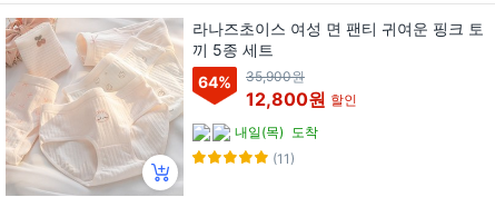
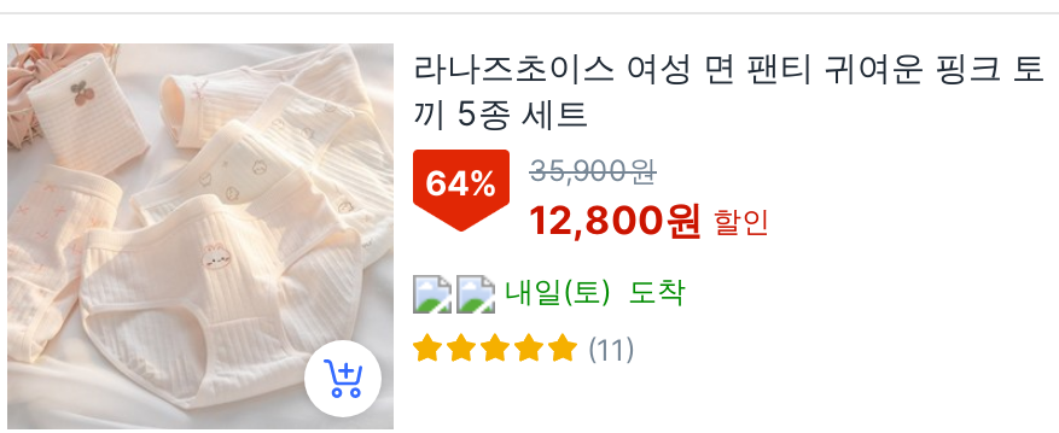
- 내일(목) 도착
+ 내일(토) 도착
